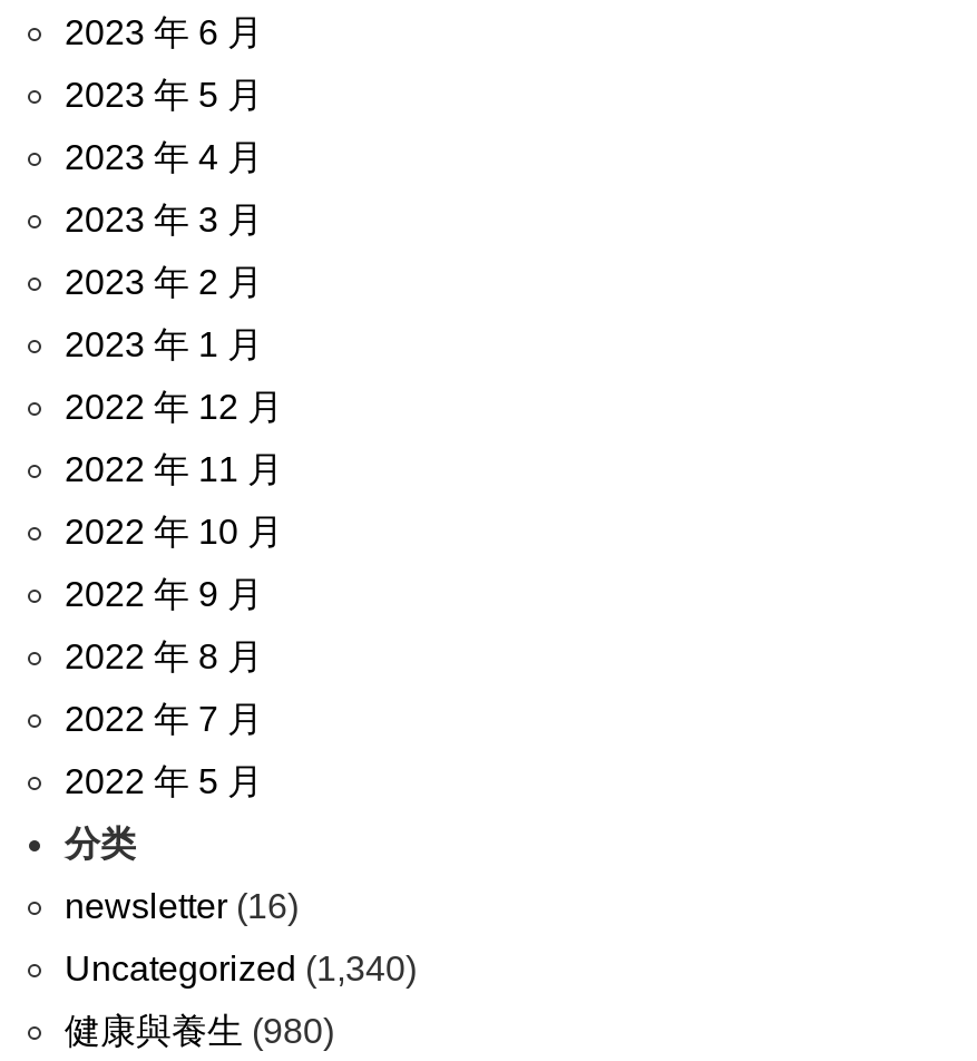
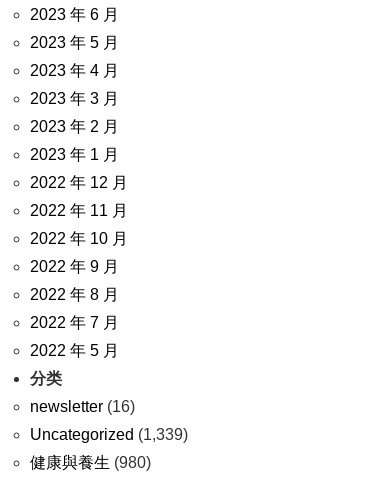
- Uncategorized (1,340)
+ Uncategorized (1,339)
